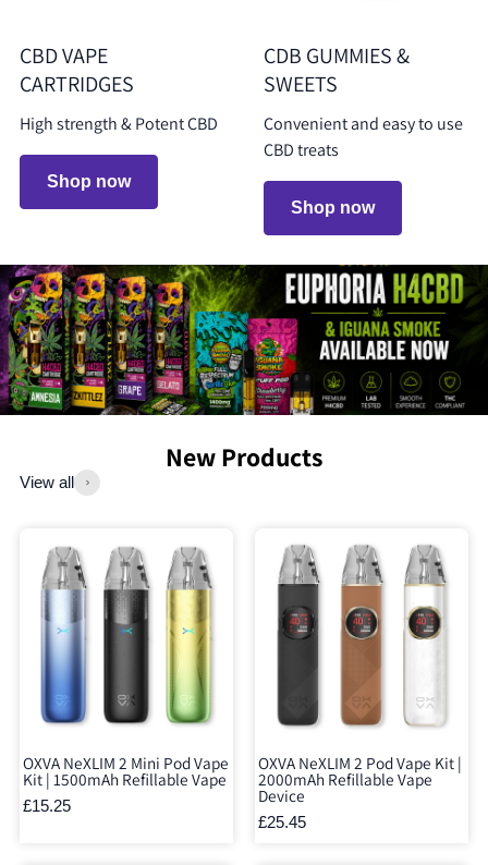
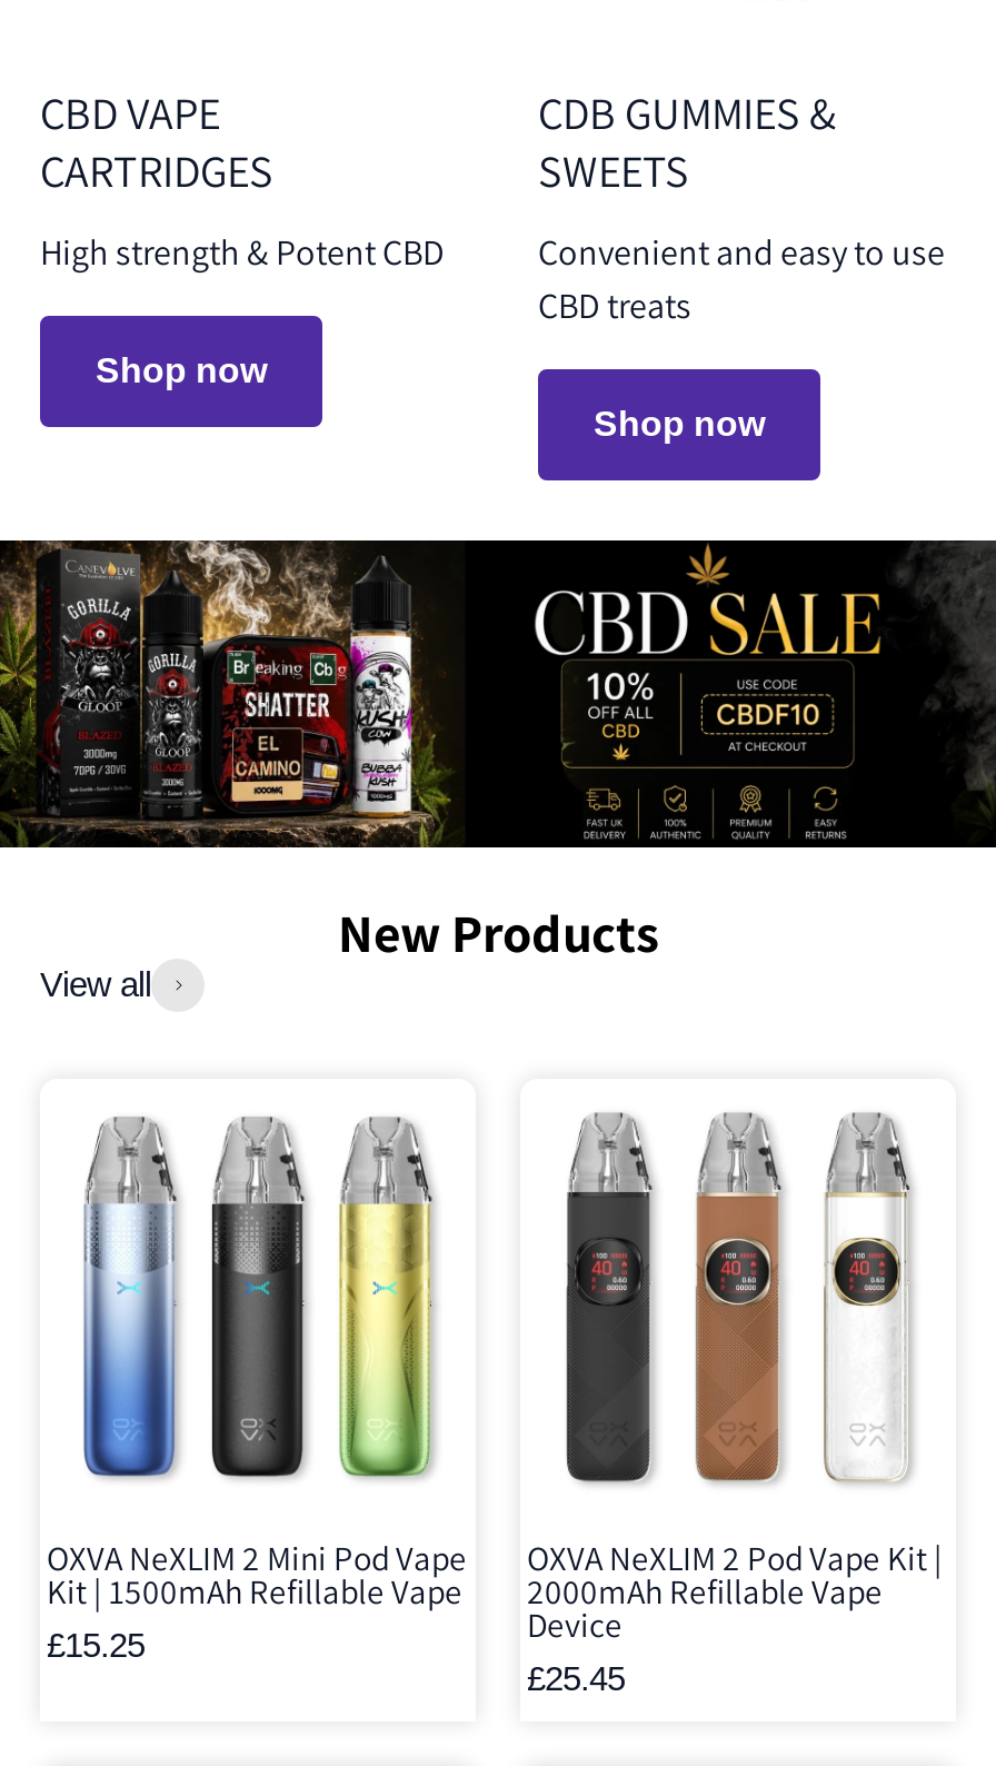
- [image]
+ [image]
